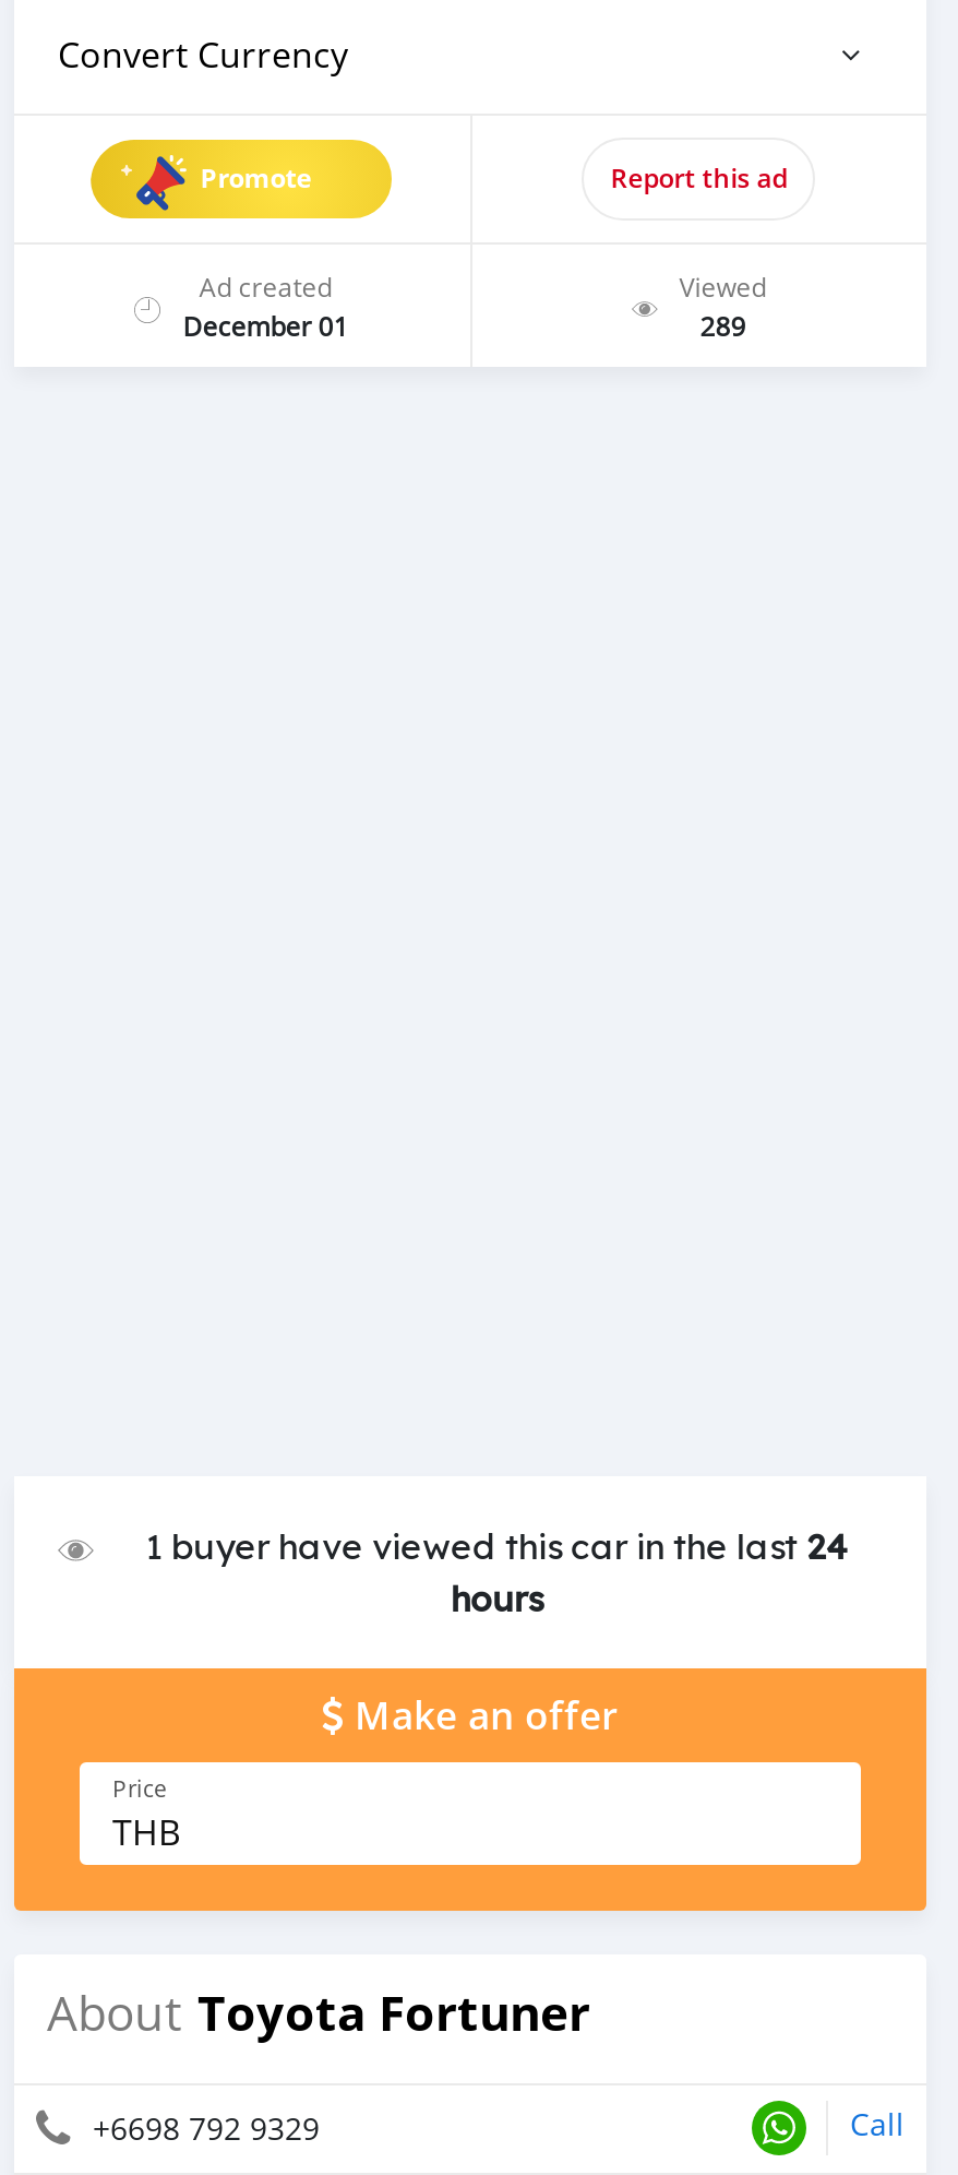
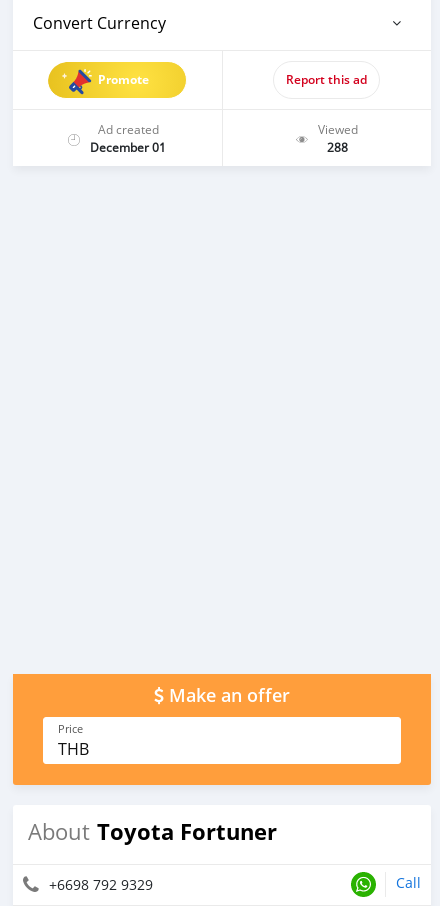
- 289
+ 288

- 1 buyer have viewed this car in the last 24
- hours
